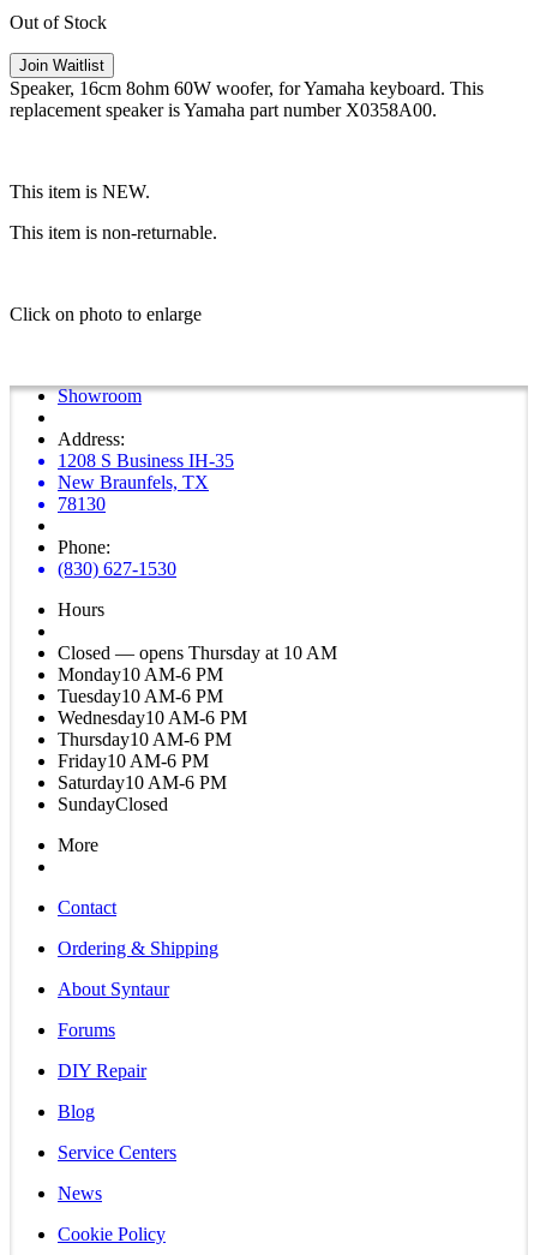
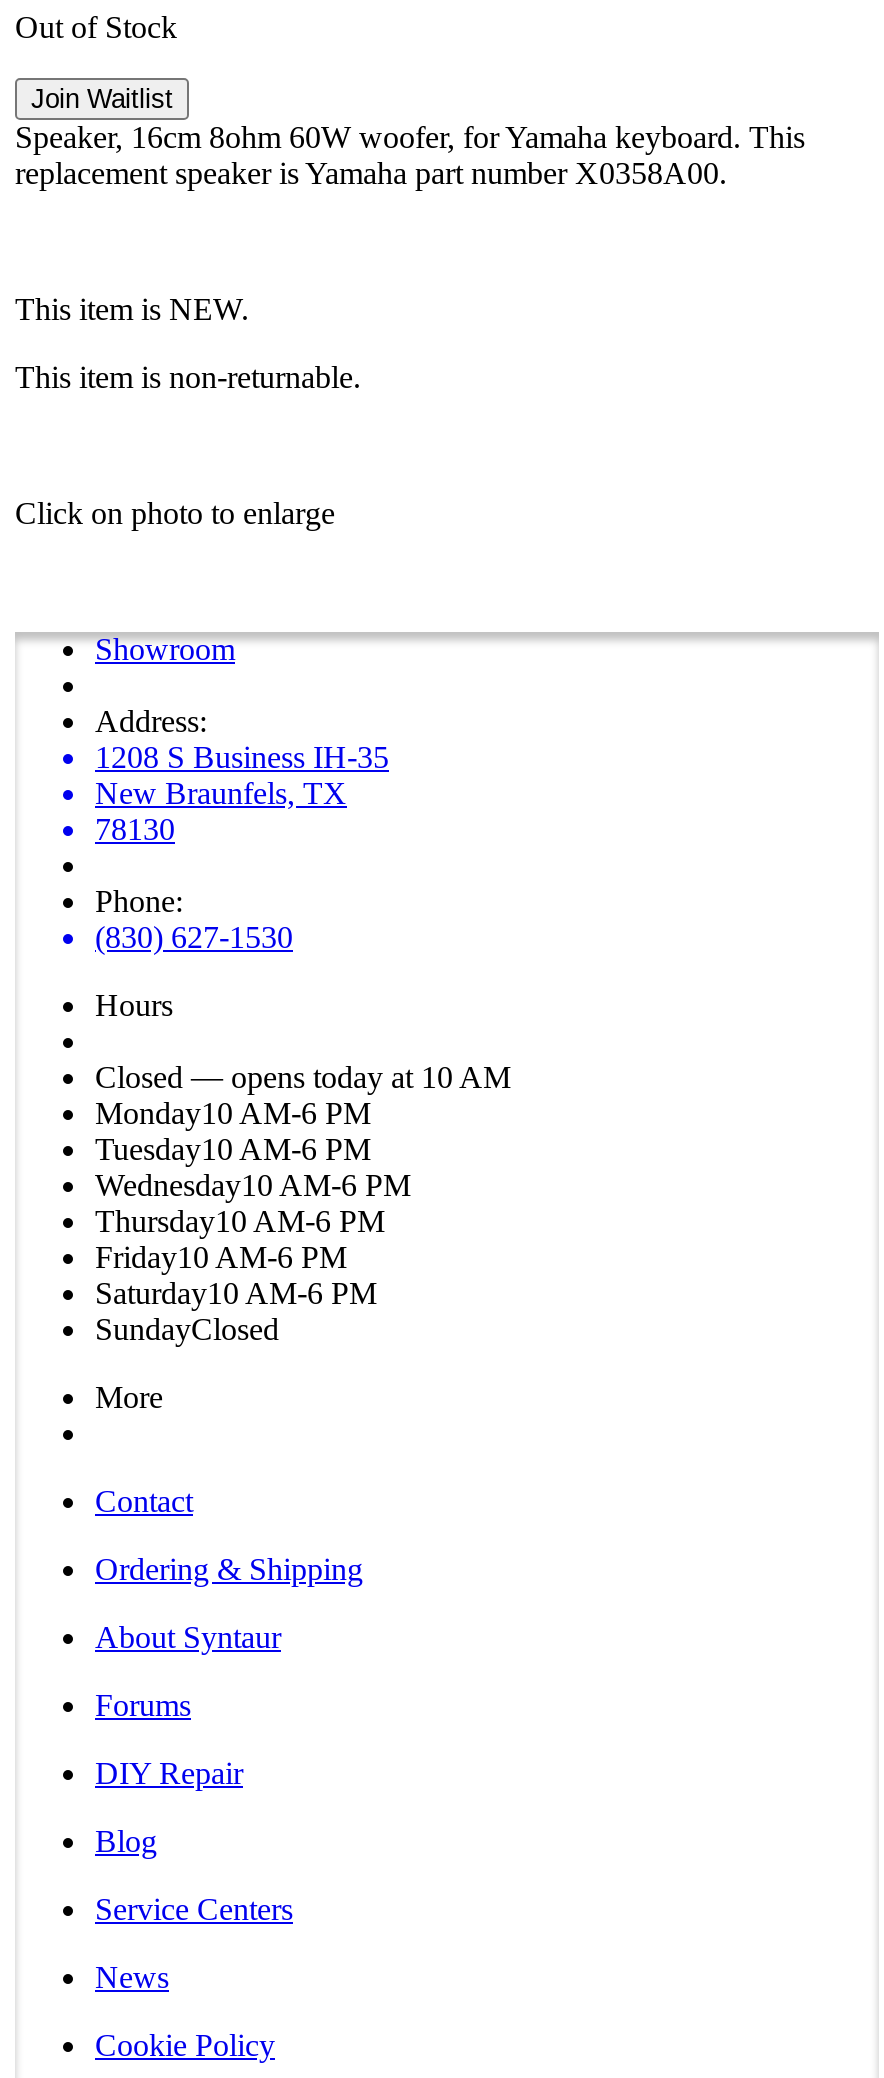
- Closed — opens Thursday at 10 AM
+ Closed — opens today at 10 AM
